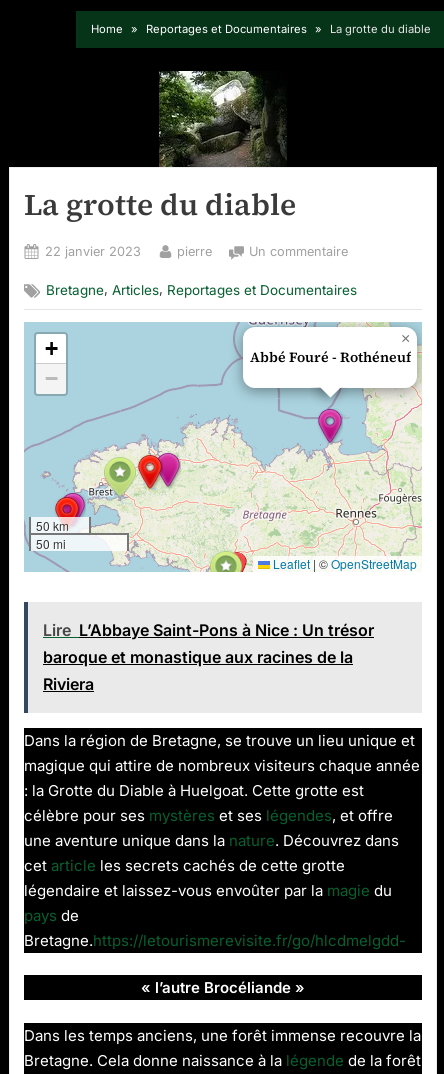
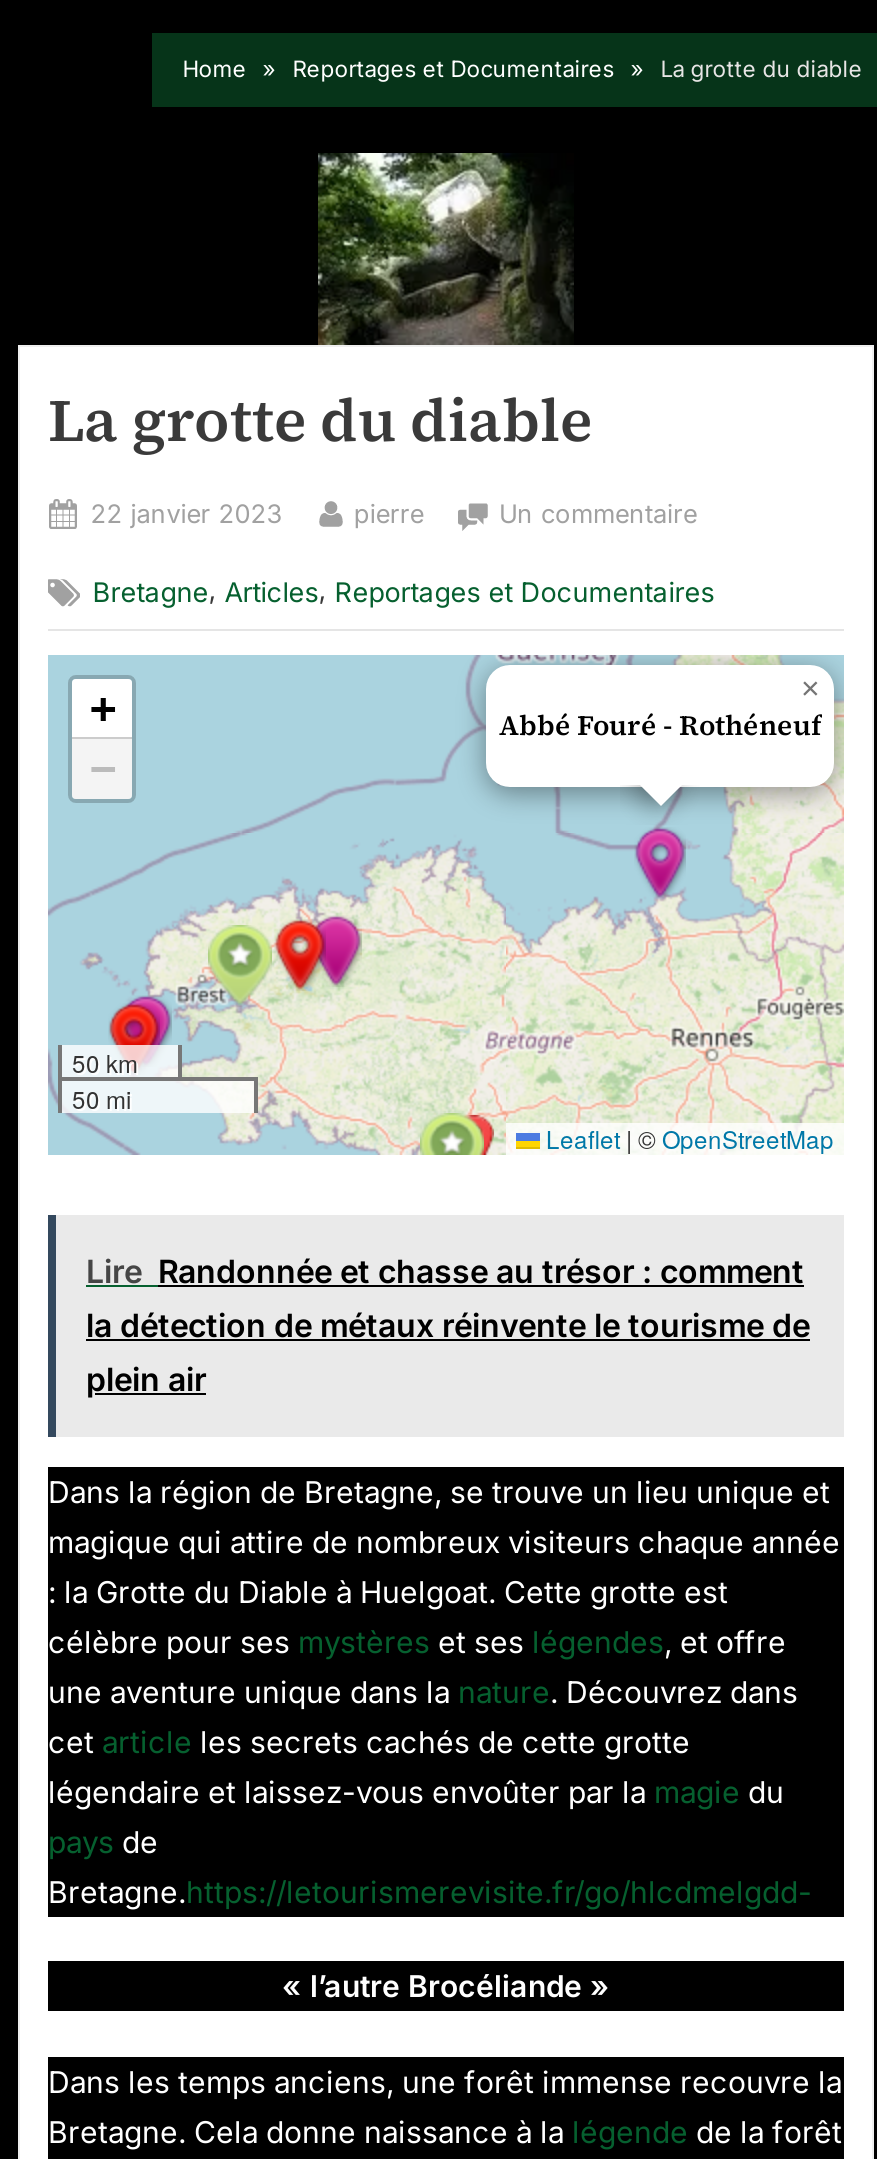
- Lire L’Abbaye Saint-Pons à Nice : Un trésor
- baroque et monastique aux racines de la
- Riviera
+ Lire Randonnée et chasse au trésor : comment
+ la détection de métaux réinvente le tourisme de
+ plein air
